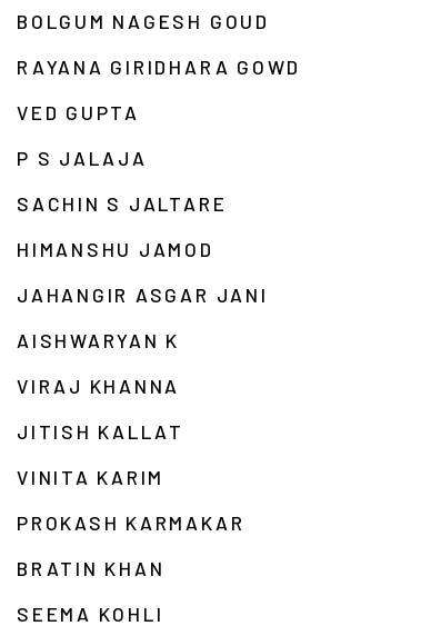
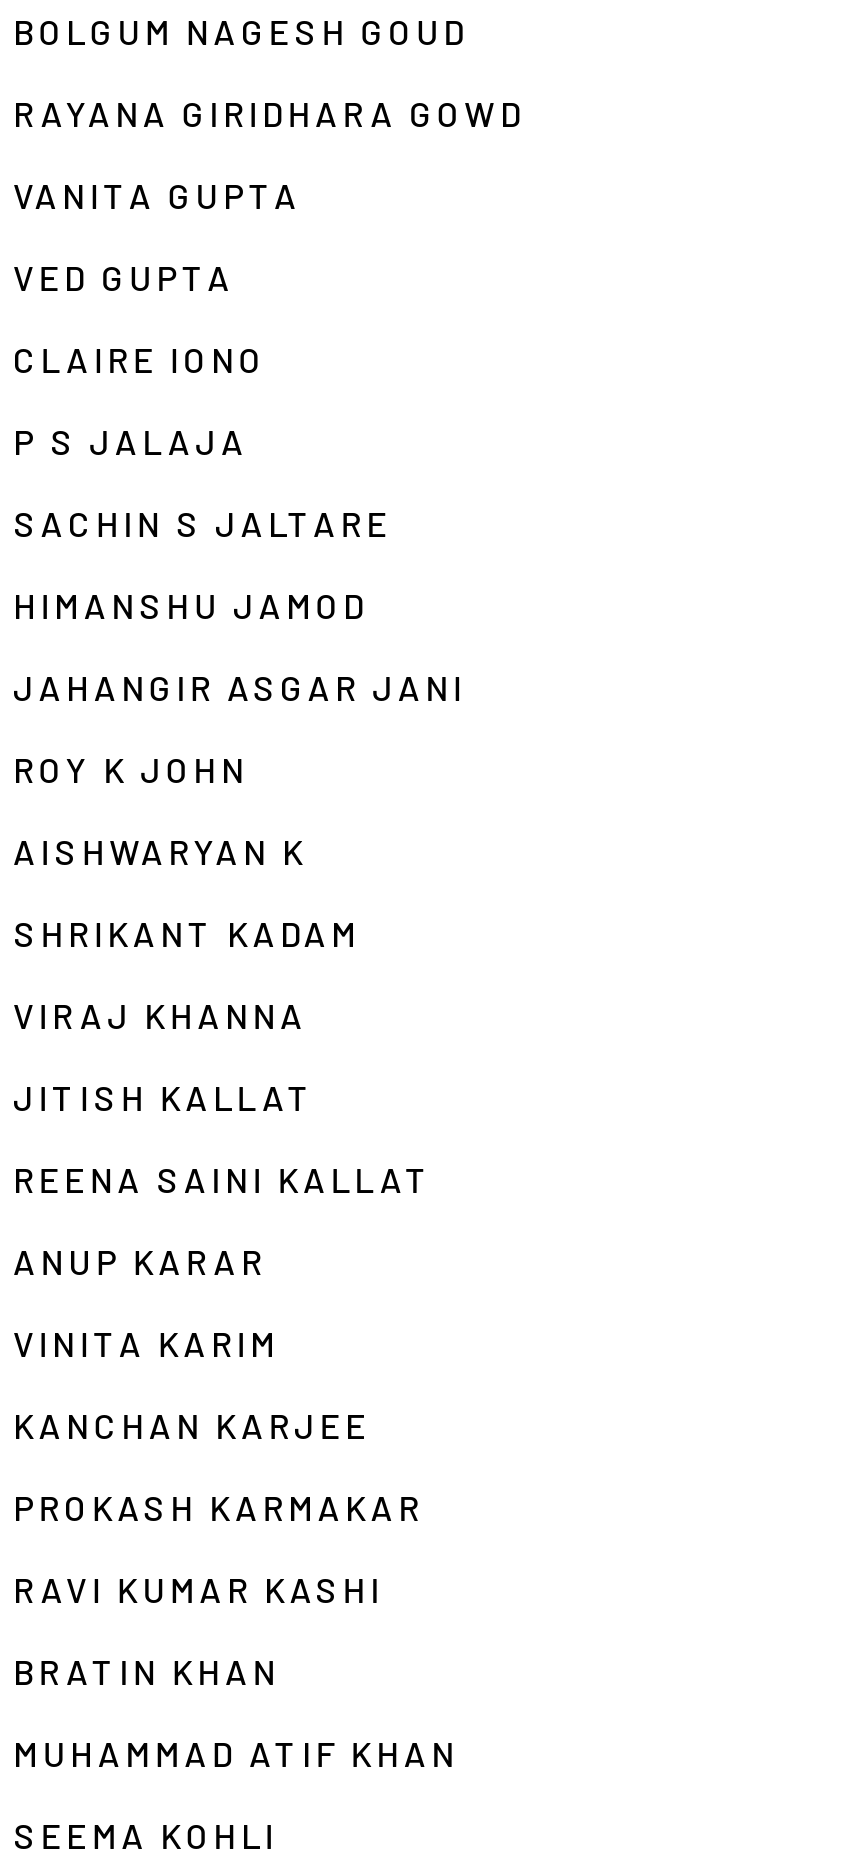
+ VANITA GUPTA

+ CLAIRE IONO

+ ROY K JOHN

+ SHRIKANT KADAM

+ REENA SAINI KALLAT
+ ANUP KARAR

+ KANCHAN KARJEE

+ RAVI KUMAR KASHI

+ MUHAMMAD ATIF KHAN
